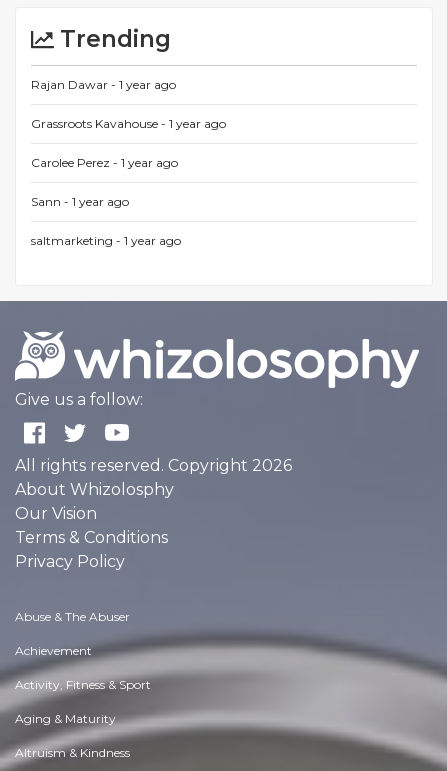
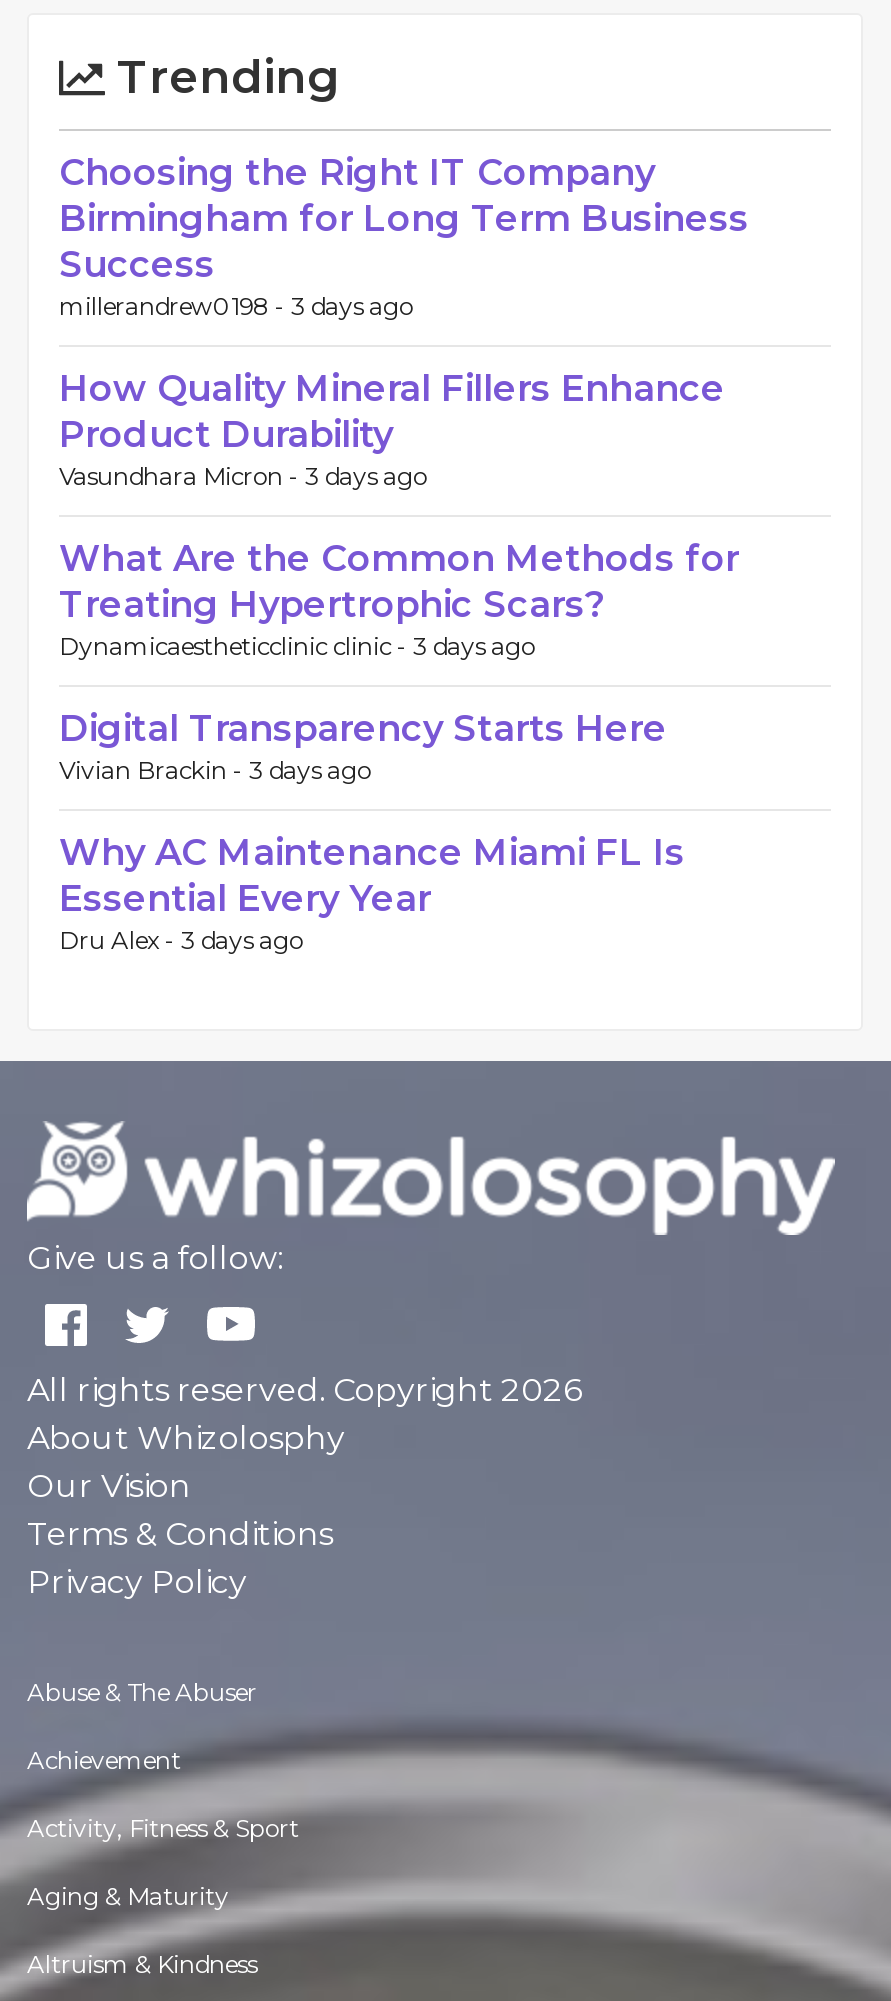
- Rajan Dawar - 1 year ago
+ Choosing the Right IT Company
+ Birmingham for Long Term Business
+ Success
+ millerandrew0198 - 3 days ago

- Grassroots Kavahouse - 1 year ago
+ How Quality Mineral Fillers Enhance
+ Product Durability
+ Vasundhara Micron - 3 days ago

- Carolee Perez - 1 year ago
+ What Are the Common Methods for
+ Treating Hypertrophic Scars?
+ Dynamicaestheticclinic clinic - 3 days ago

- Sann - 1 year ago
+ Digital Transparency Starts Here
+ Vivian Brackin - 3 days ago

- saltmarketing - 1 year ago
+ Why AC Maintenance Miami FL Is
+ Essential Every Year
+ Dru Alex - 3 days ago
